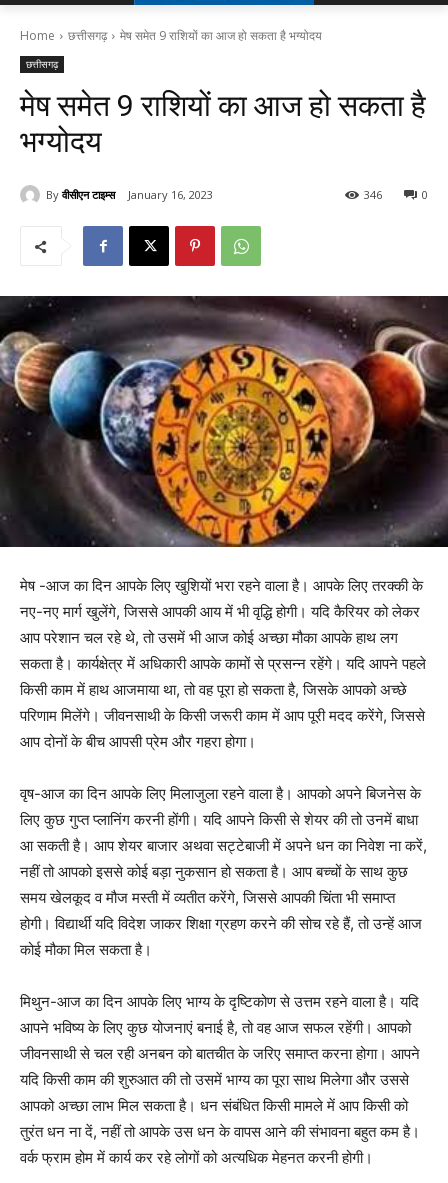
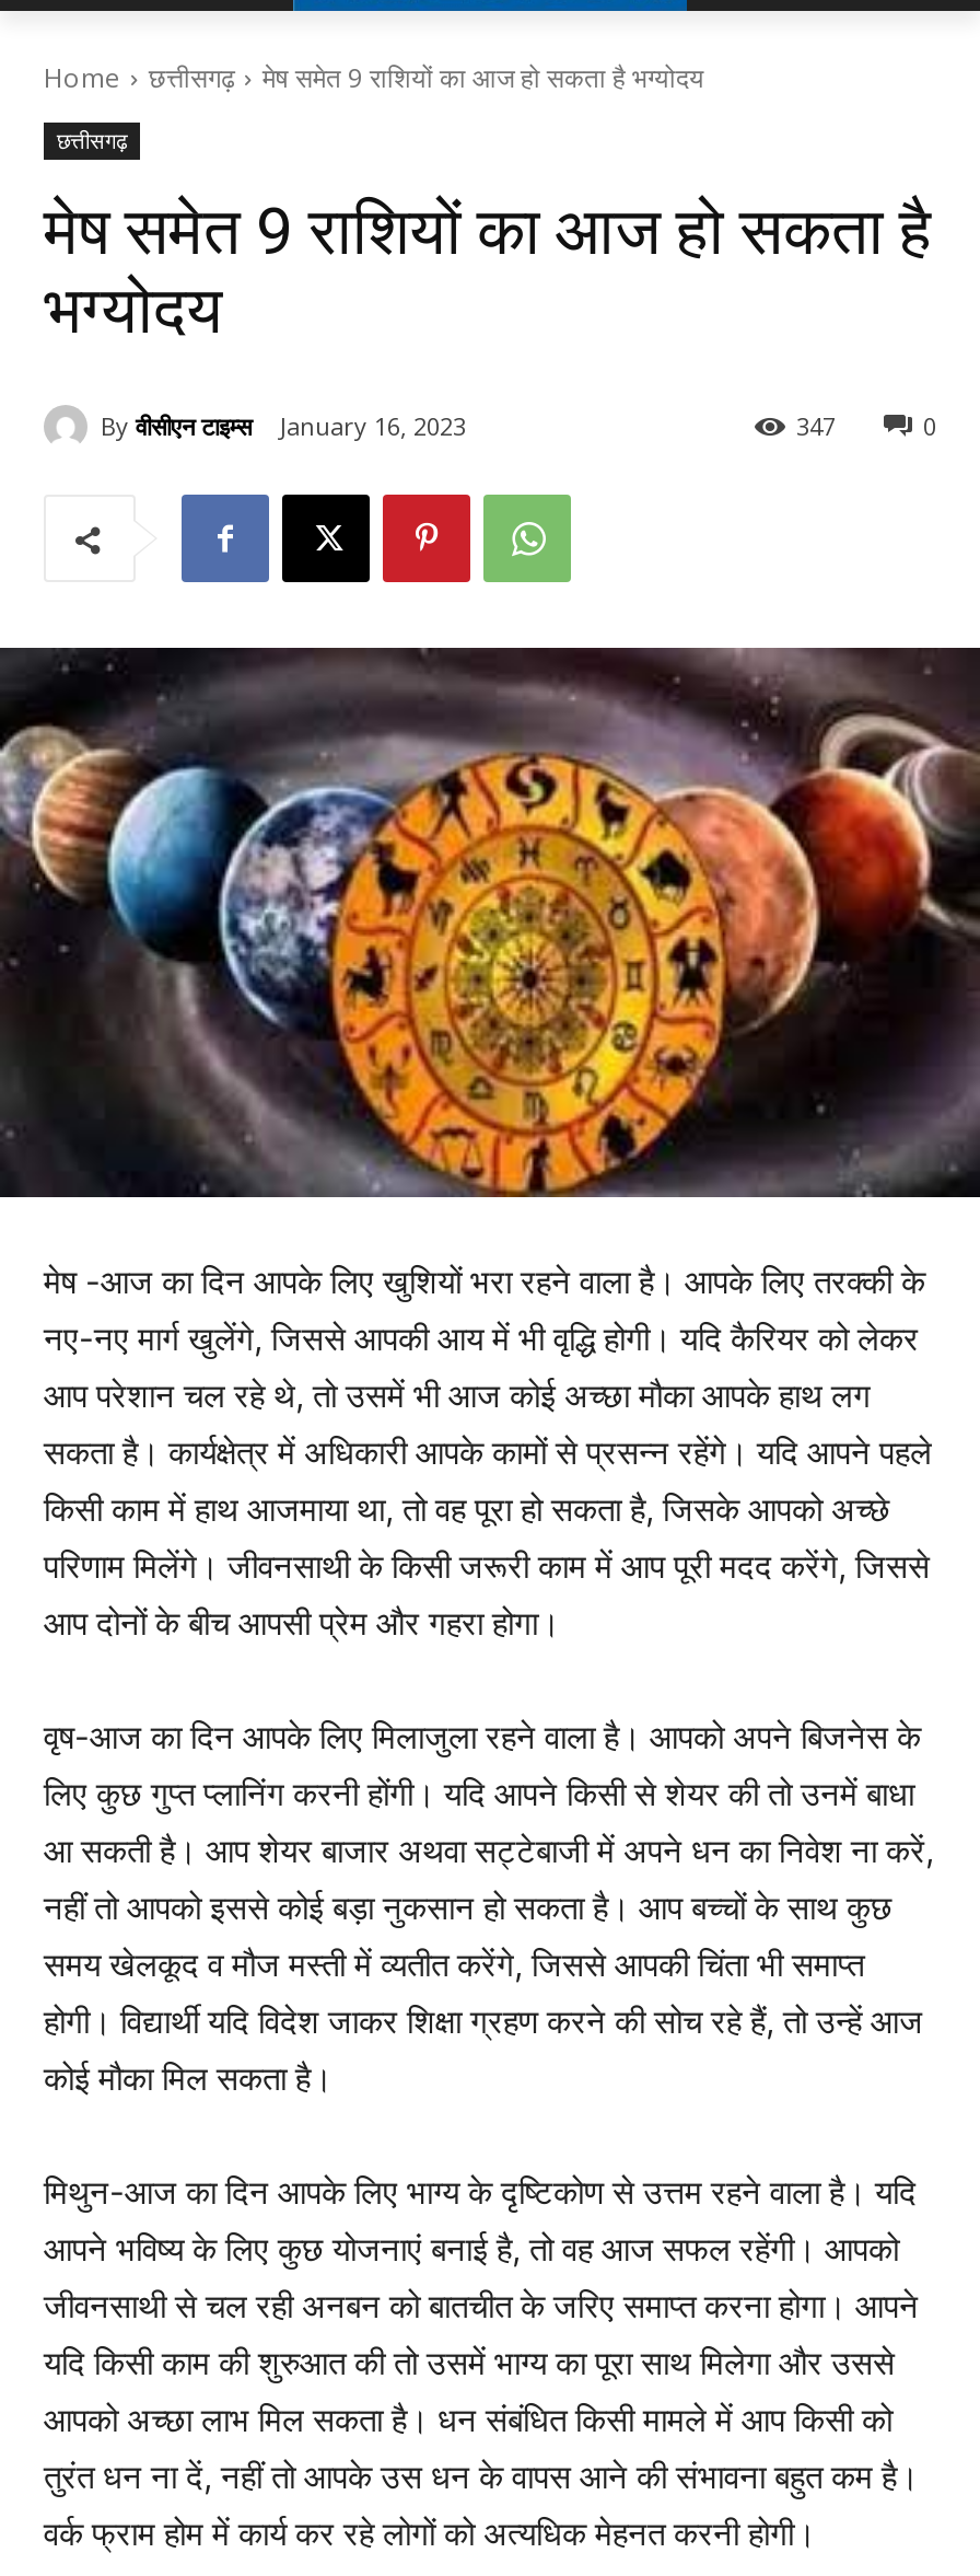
- 346
+ 347
